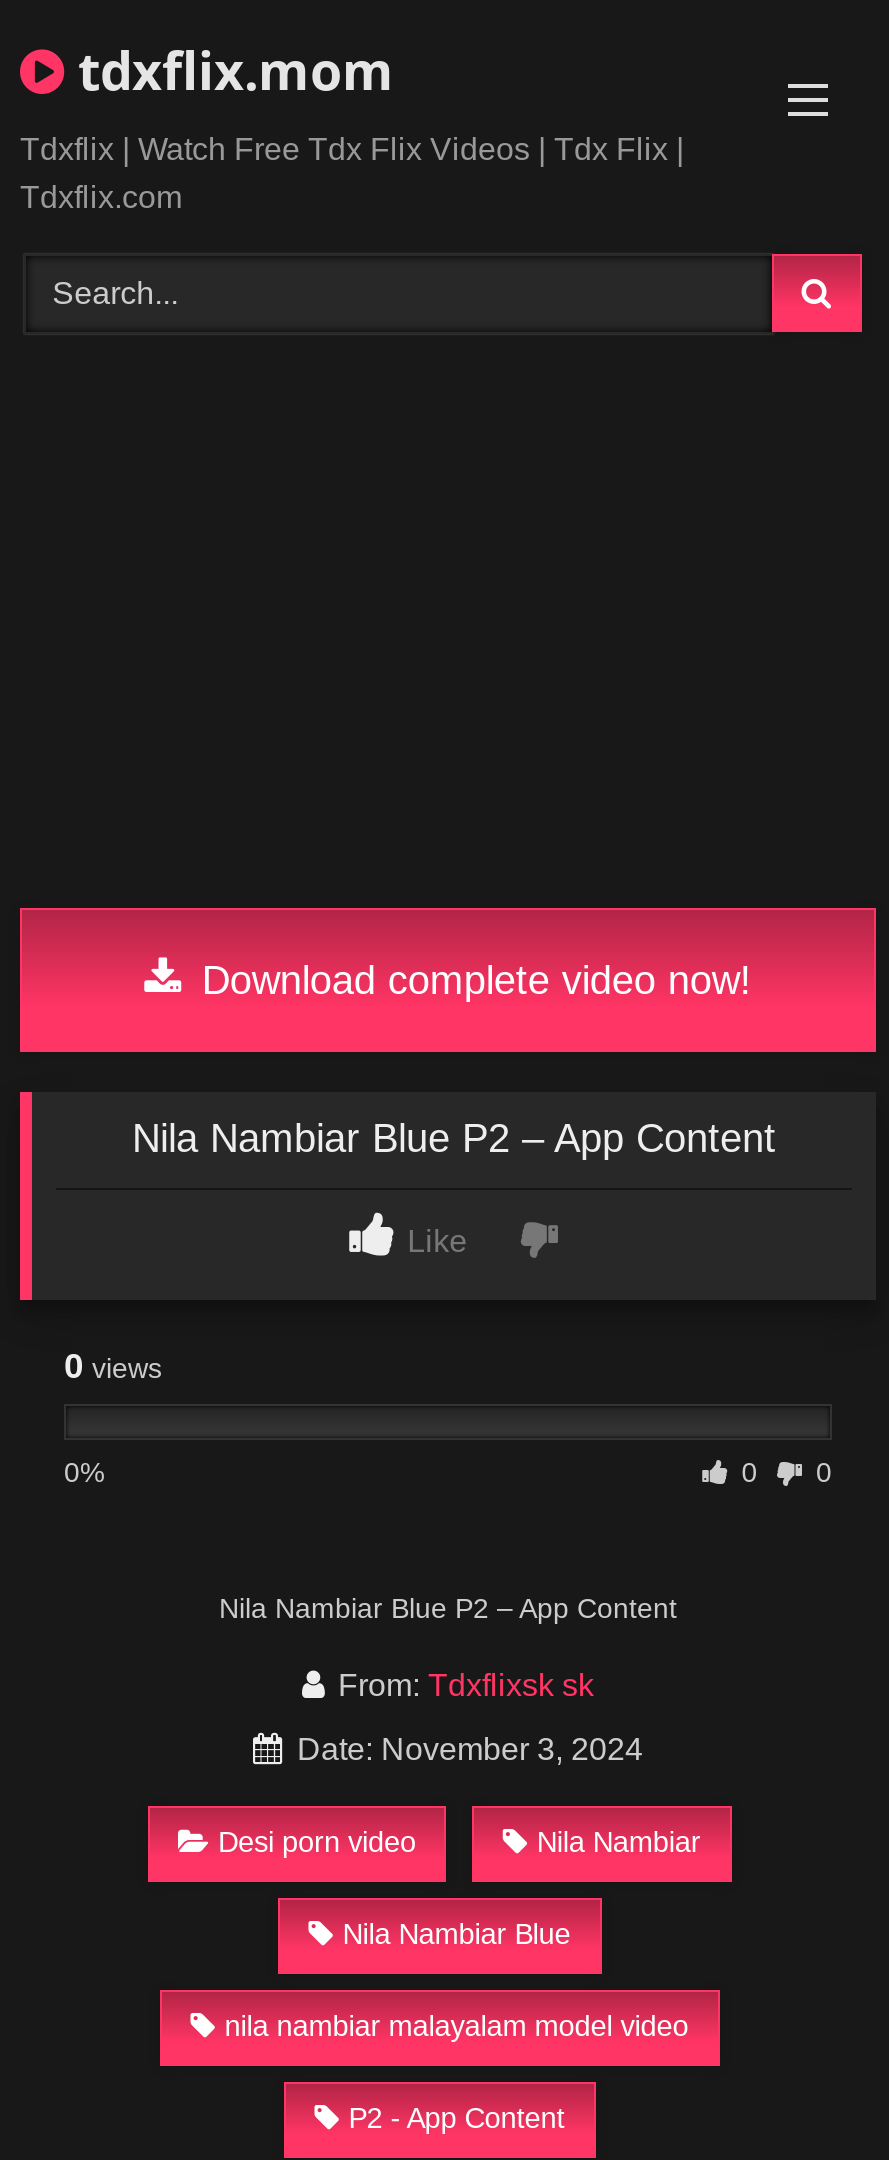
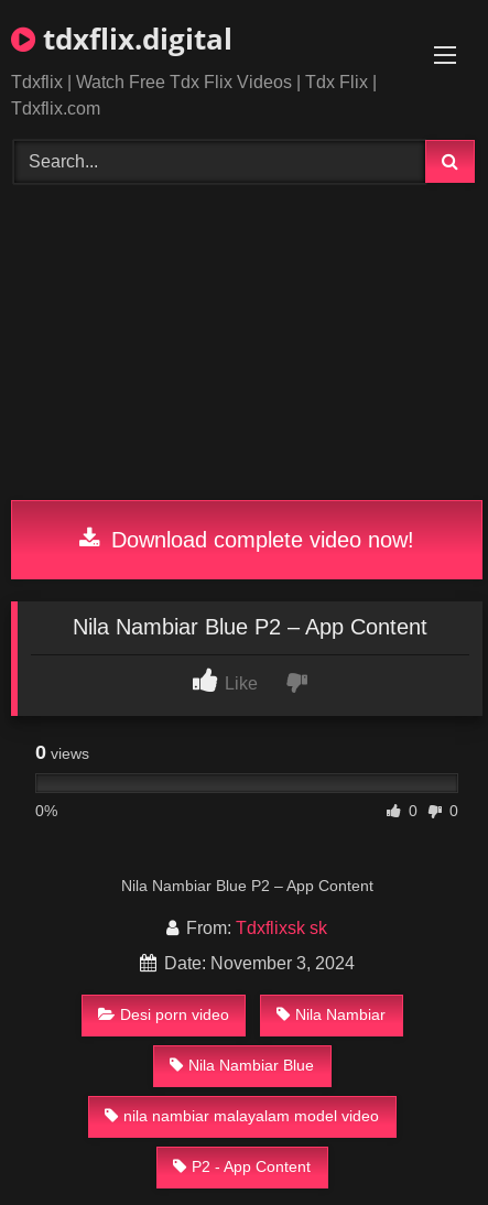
- tdxflix.mom
+ tdxflix.digital
